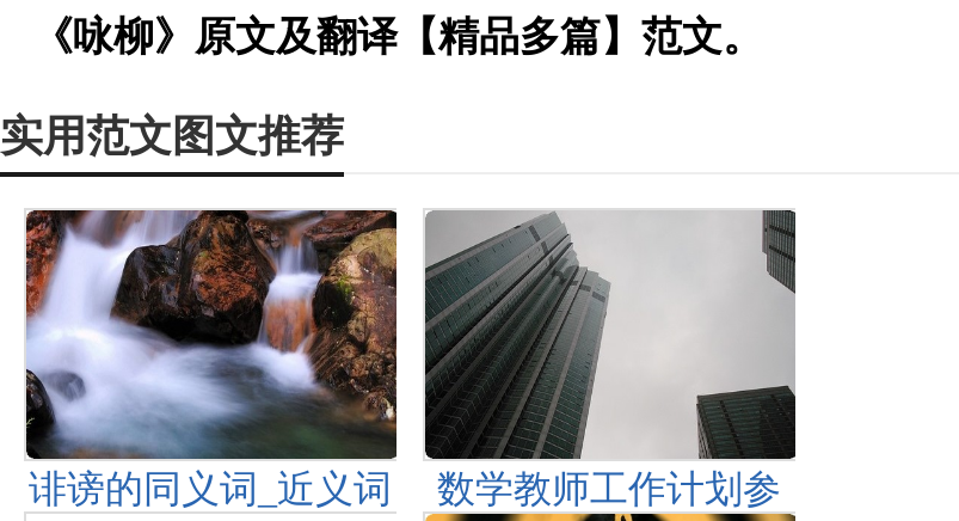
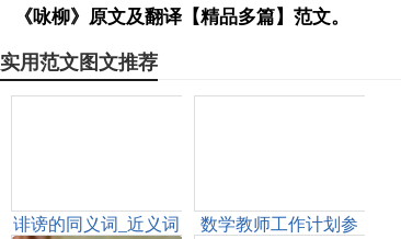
- [image]

- [image]
